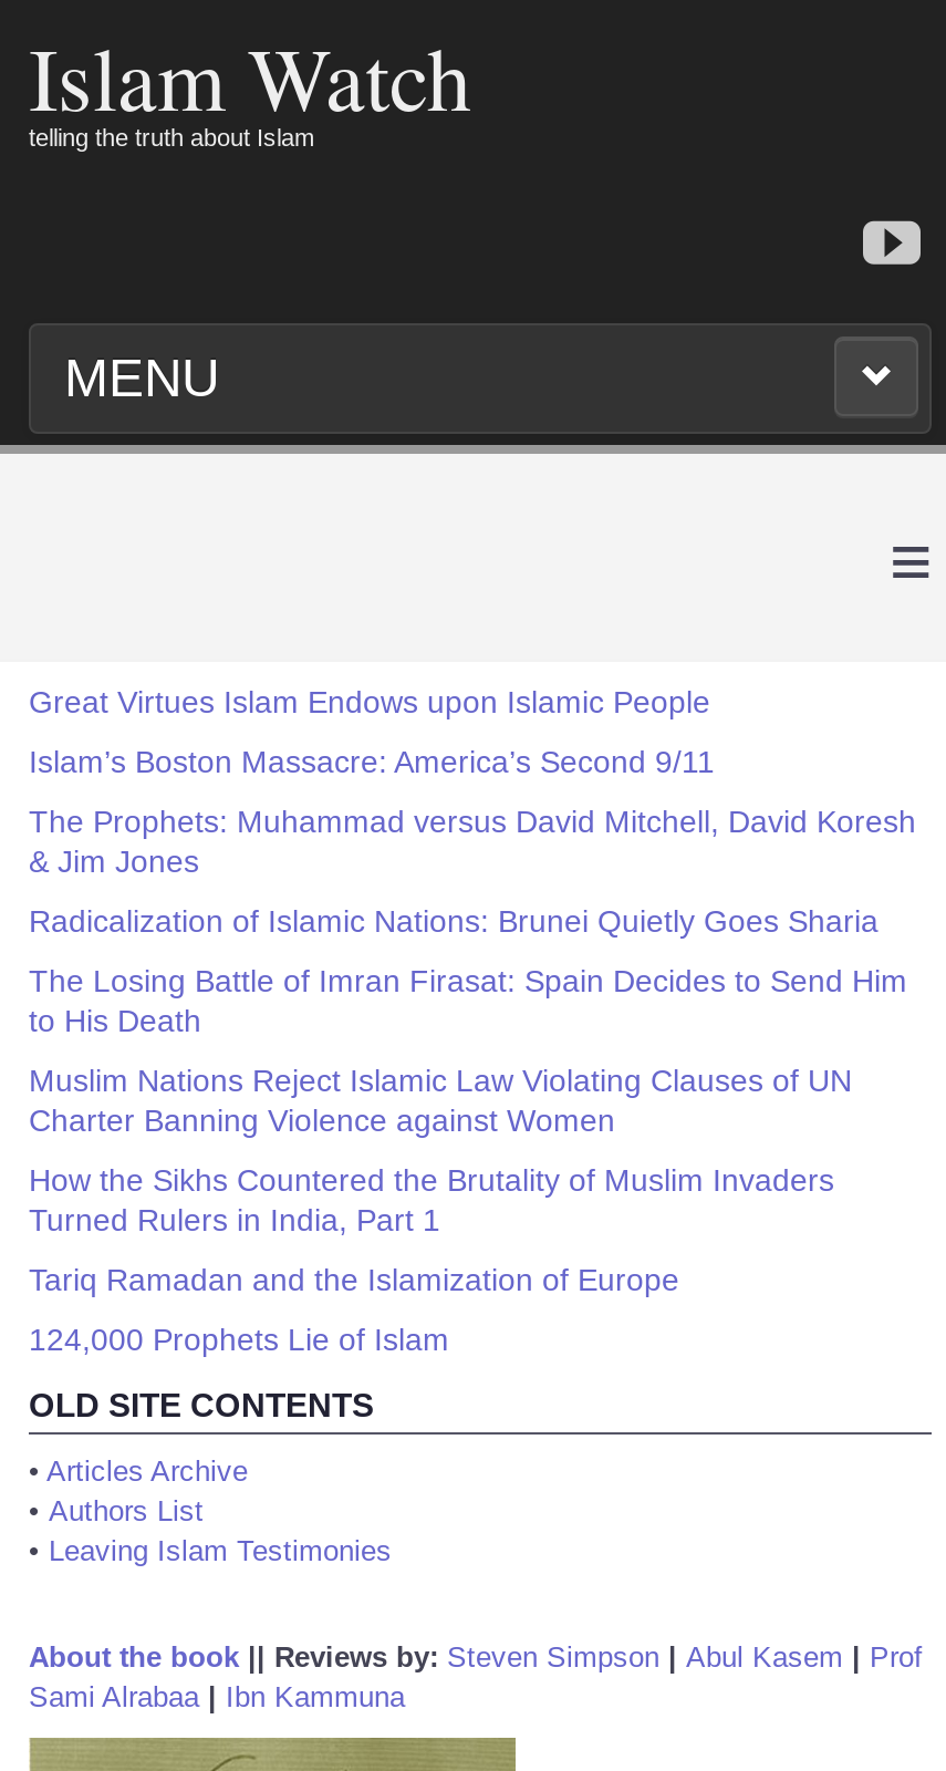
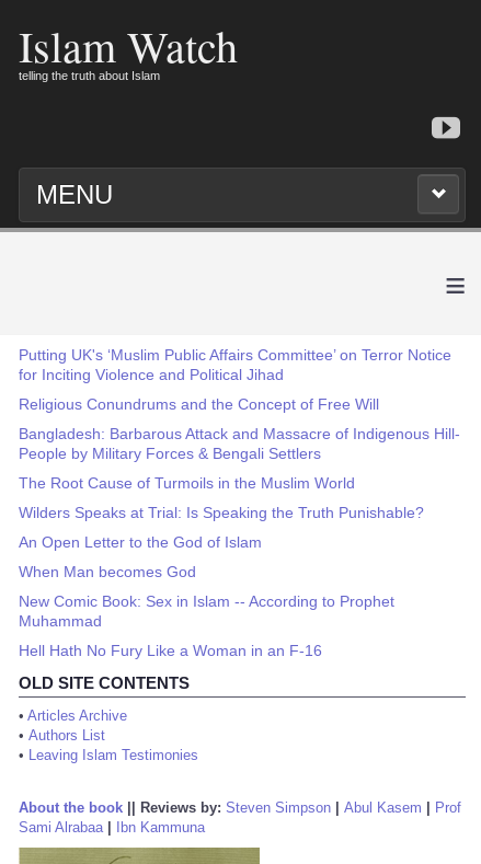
- Great Virtues Islam Endows upon Islamic People
+ Putting UK's ‘Muslim Public Affairs Committee’ on Terror Notice
+ for Inciting Violence and Political Jihad

- Islam’s Boston Massacre: America’s Second 9/11
+ Religious Conundrums and the Concept of Free Will

- The Prophets: Muhammad versus David Mitchell, David Koresh
- & Jim Jones
+ Bangladesh: Barbarous Attack and Massacre of Indigenous Hill-
+ People by Military Forces & Bengali Settlers

- Radicalization of Islamic Nations: Brunei Quietly Goes Sharia
+ The Root Cause of Turmoils in the Muslim World

- The Losing Battle of Imran Firasat: Spain Decides to Send Him
- to His Death
+ Wilders Speaks at Trial: Is Speaking the Truth Punishable?

- Muslim Nations Reject Islamic Law Violating Clauses of UN
- Charter Banning Violence against Women
+ An Open Letter to the God of Islam

- How the Sikhs Countered the Brutality of Muslim Invaders
- Turned Rulers in India, Part 1
+ When Man becomes God

- Tariq Ramadan and the Islamization of Europe
+ New Comic Book: Sex in Islam -- According to Prophet
+ Muhammad

- 124,000 Prophets Lie of Islam
+ Hell Hath No Fury Like a Woman in an F-16
